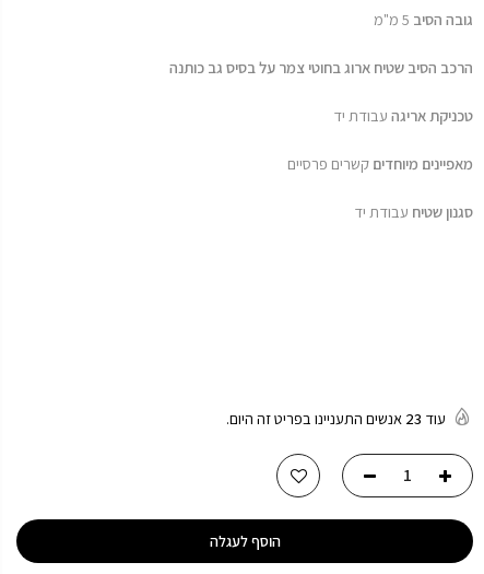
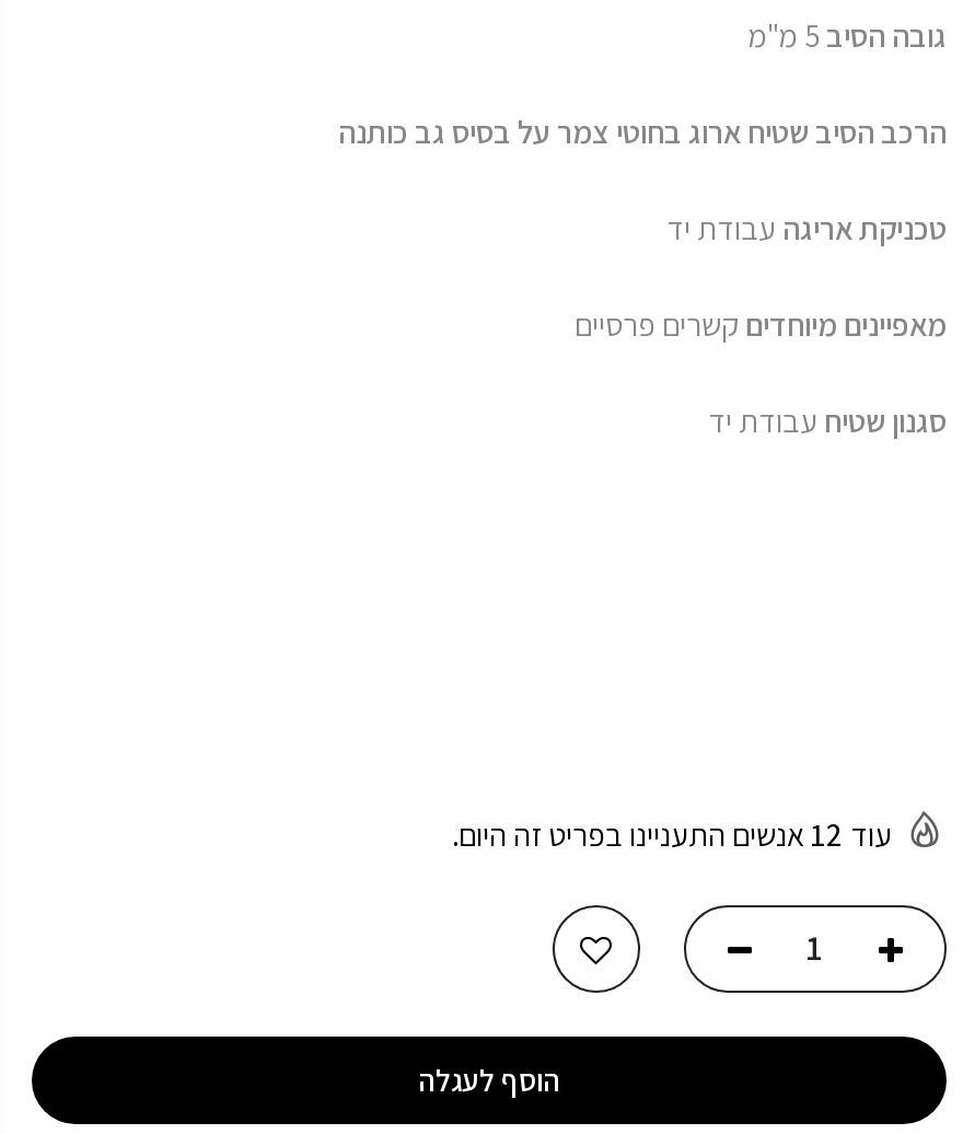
- עוד 23 אנשים התעניינו בפריט זה היום.
+ עוד 12 אנשים התעניינו בפריט זה היום.
